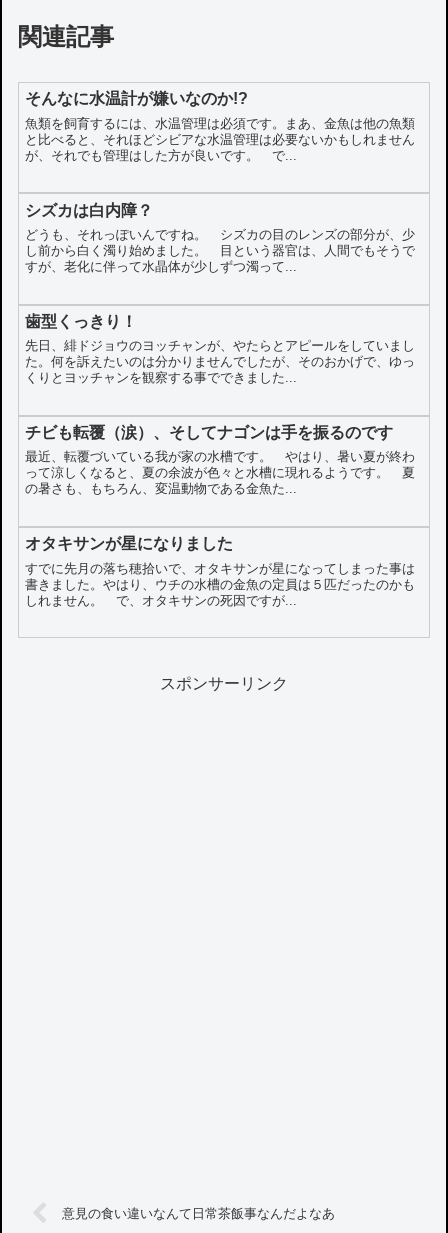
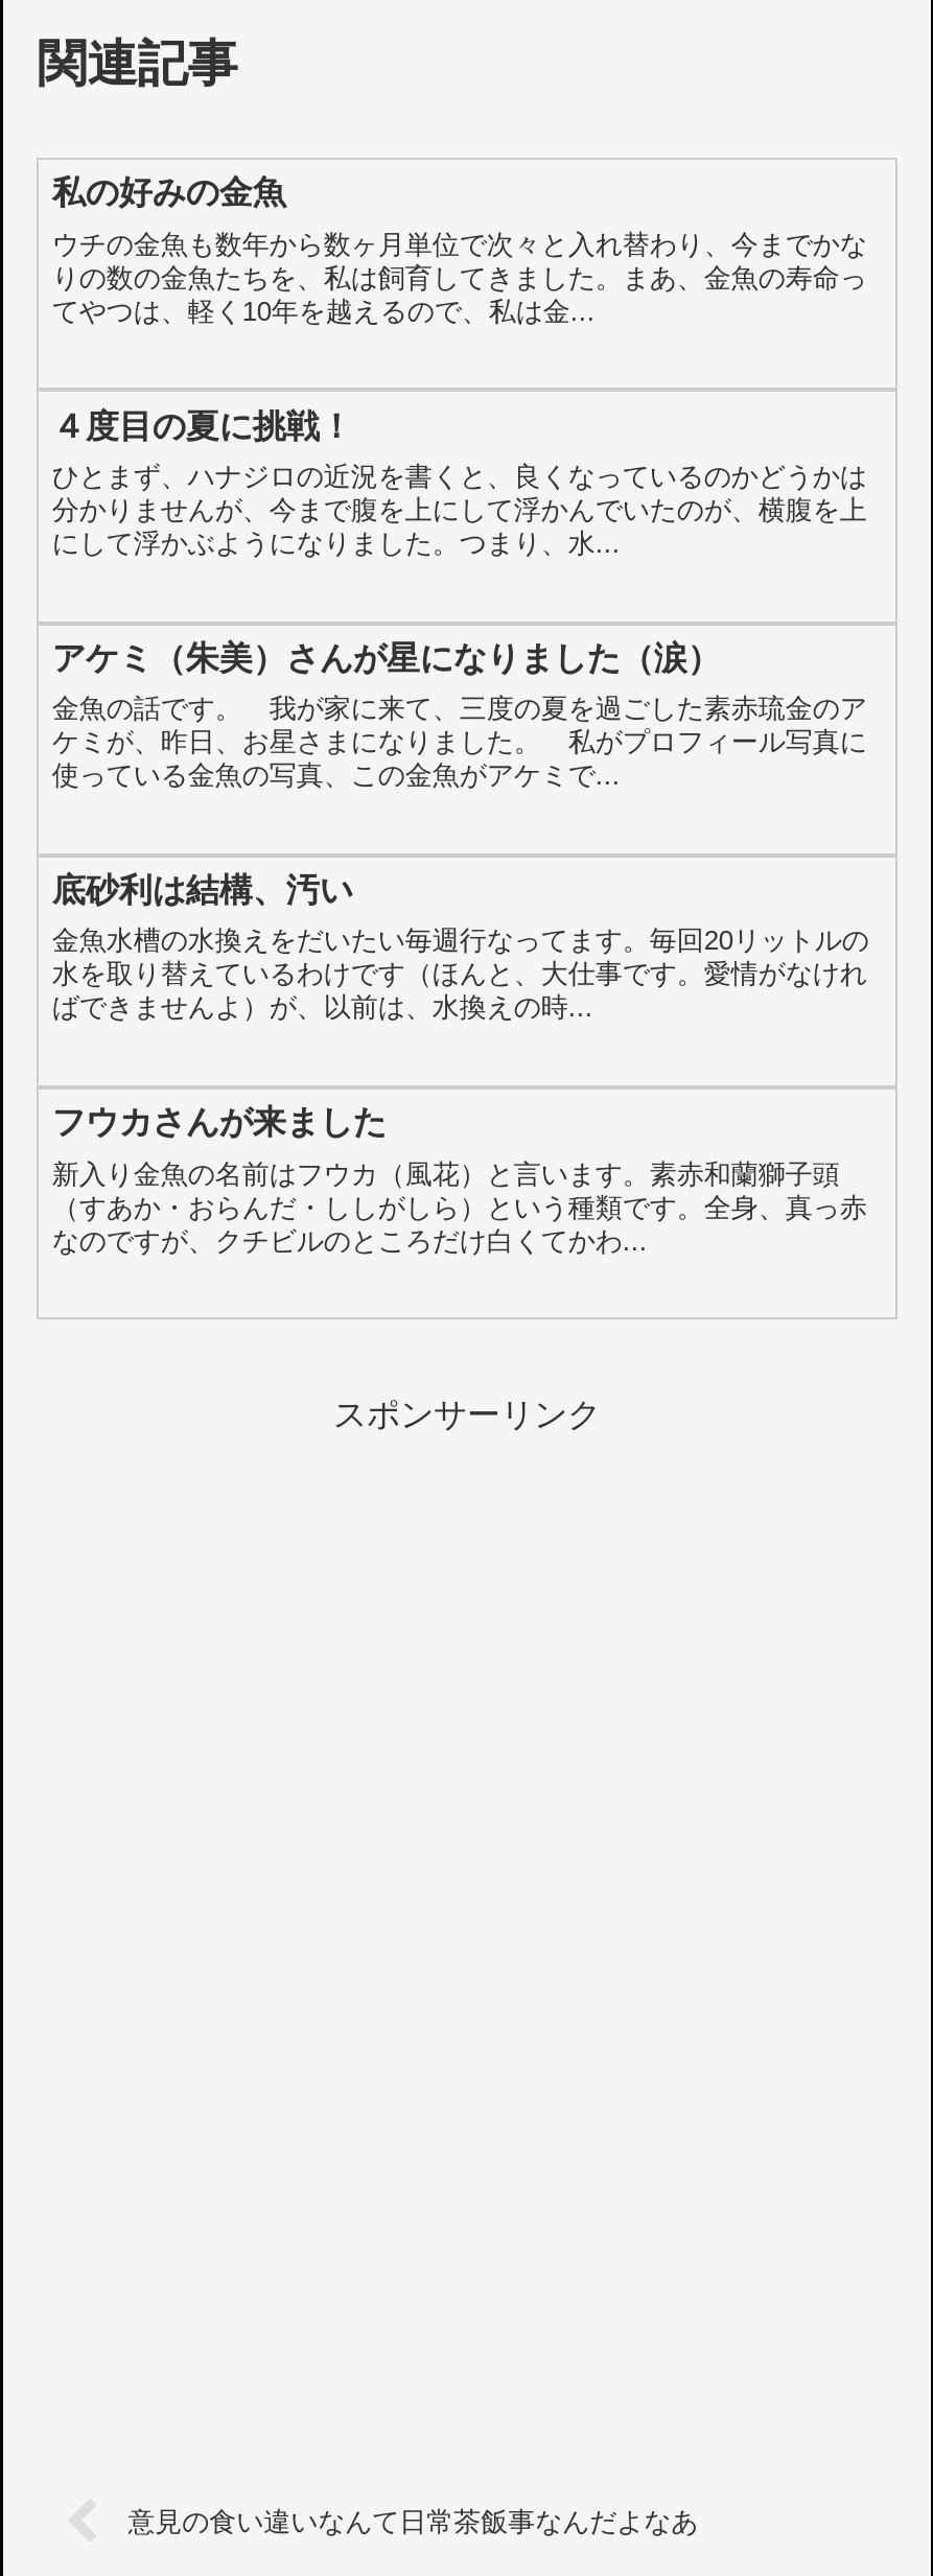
- そんなに水温計が嫌いなのか!?
+ 私の好みの金魚

- 魚類を飼育するには、水温管理は必須です。まあ、金魚は他の魚類
- と比べると、それほどシビアな水温管理は必要ないかもしれません
- が、それでも管理はした方が良いです。 で...
+ ウチの金魚も数年から数ヶ月単位で次々と入れ替わり、今までかな
+ りの数の金魚たちを、私は飼育してきました。まあ、金魚の寿命っ
+ てやつは、軽く10年を越えるので、私は金...

- シズカは白内障？
+ ４度目の夏に挑戦！

- どうも、それっぽいんですね。 シズカの目のレンズの部分が、少
- し前から白く濁り始めました。 目という器官は、人間でもそうで
- すが、老化に伴って水晶体が少しずつ濁って...
+ ひとまず、ハナジロの近況を書くと、良くなっているのかどうかは
+ 分かりませんが、今まで腹を上にして浮かんでいたのが、横腹を上
+ にして浮かぶようになりました。つまり、水...

- 歯型くっきり！
+ アケミ（朱美）さんが星になりました（涙）

- 先日、緋ドジョウのヨッチャンが、やたらとアピールをしていまし
- た。何を訴えたいのは分かりませんでしたが、そのおかげで、ゆっ
- くりとヨッチャンを観察する事でできました...
+ 金魚の話です。 我が家に来て、三度の夏を過ごした素赤琉金のア
+ ケミが、昨日、お星さまになりました。 私がプロフィール写真に
+ 使っている金魚の写真、この金魚がアケミで...

- チビも転覆（涙）、そしてナゴンは手を振るのです
+ 底砂利は結構、汚い

- 最近、転覆づいている我が家の水槽です。 やはり、暑い夏が終わ
- って涼しくなると、夏の余波が色々と水槽に現れるようです。 夏
- の暑さも、もちろん、変温動物である金魚た...
+ 金魚水槽の水換えをだいたい毎週行なってます。毎回20リットルの
+ 水を取り替えているわけです（ほんと、大仕事です。愛情がなけれ
+ ばできませんよ）が、以前は、水換えの時...

- オタキサンが星になりました
+ フウカさんが来ました

- すでに先月の落ち穂拾いで、オタキサンが星になってしまった事は
- 書きました。やはり、ウチの水槽の金魚の定員は５匹だったのかも
- しれません。 で、オタキサンの死因ですが...
+ 新入り金魚の名前はフウカ（風花）と言います。素赤和蘭獅子頭
+ （すあか・おらんだ・ししがしら）という種類です。全身、真っ赤
+ なのですが、クチビルのところだけ白くてかわ...
